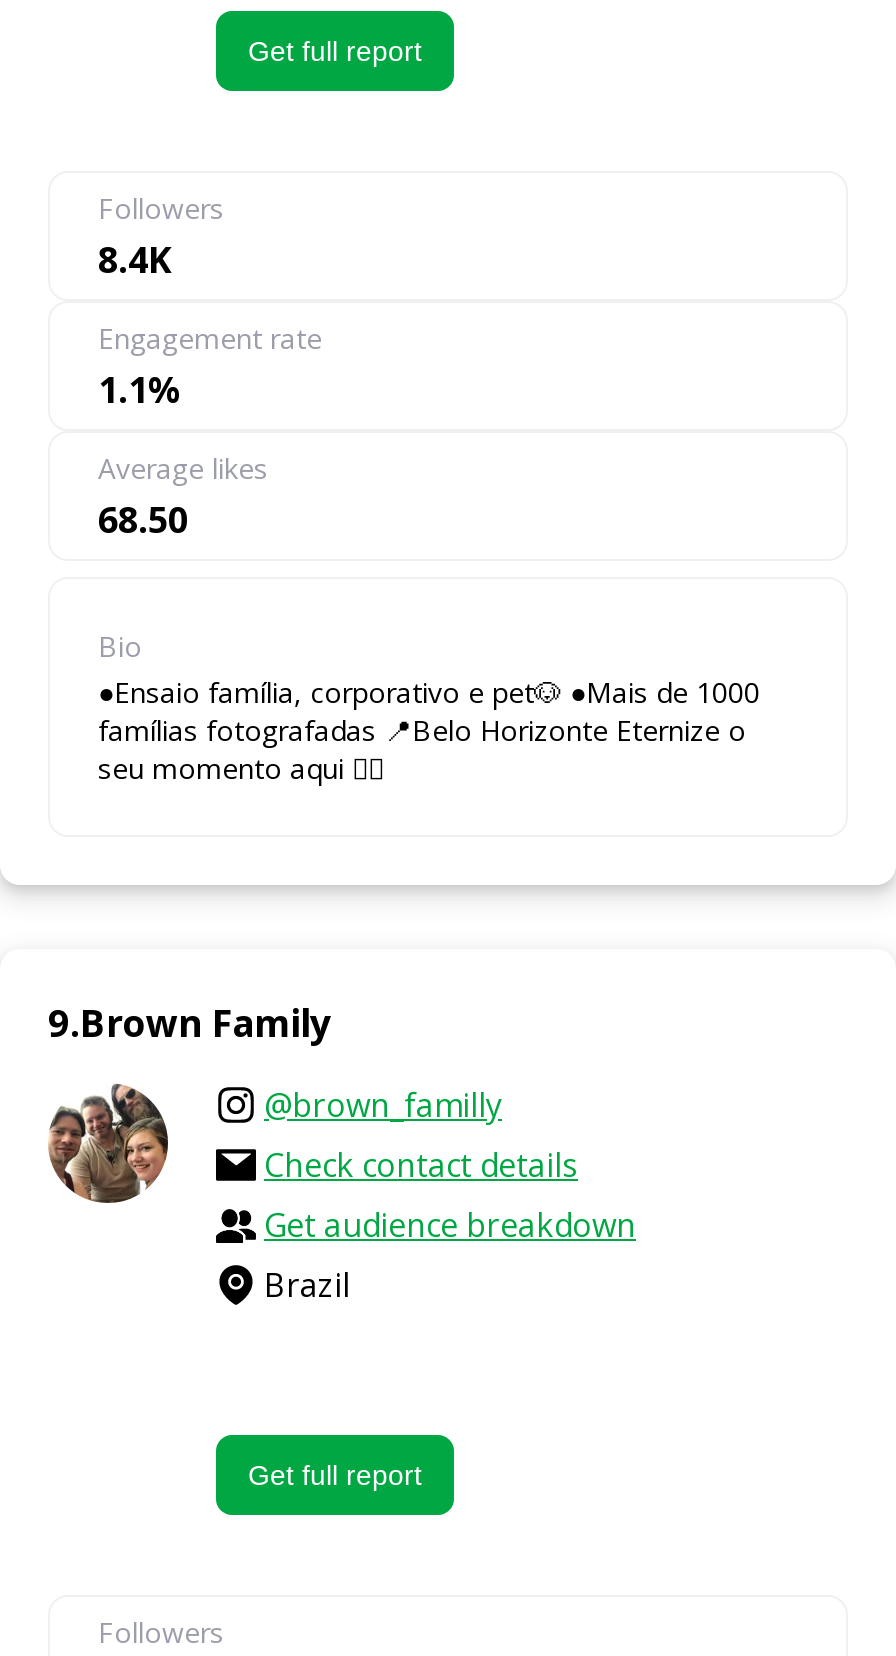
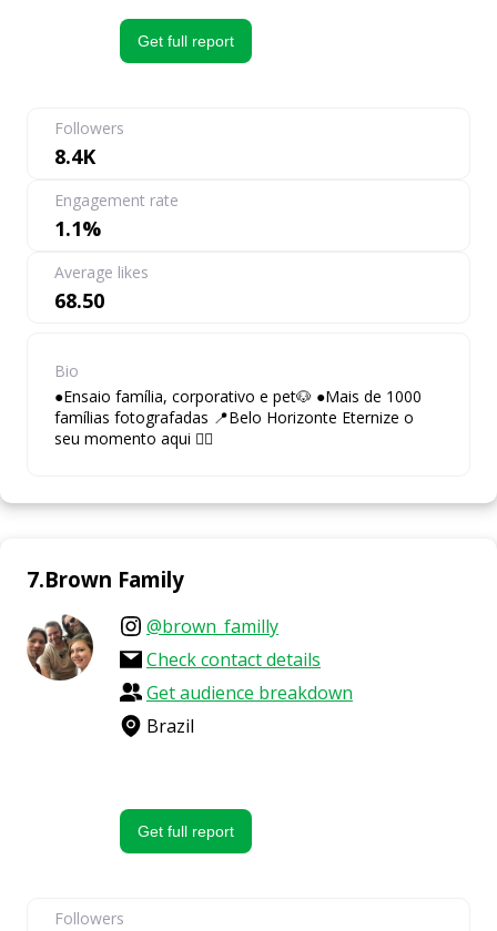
- 9.Brown Family
+ 7.Brown Family
